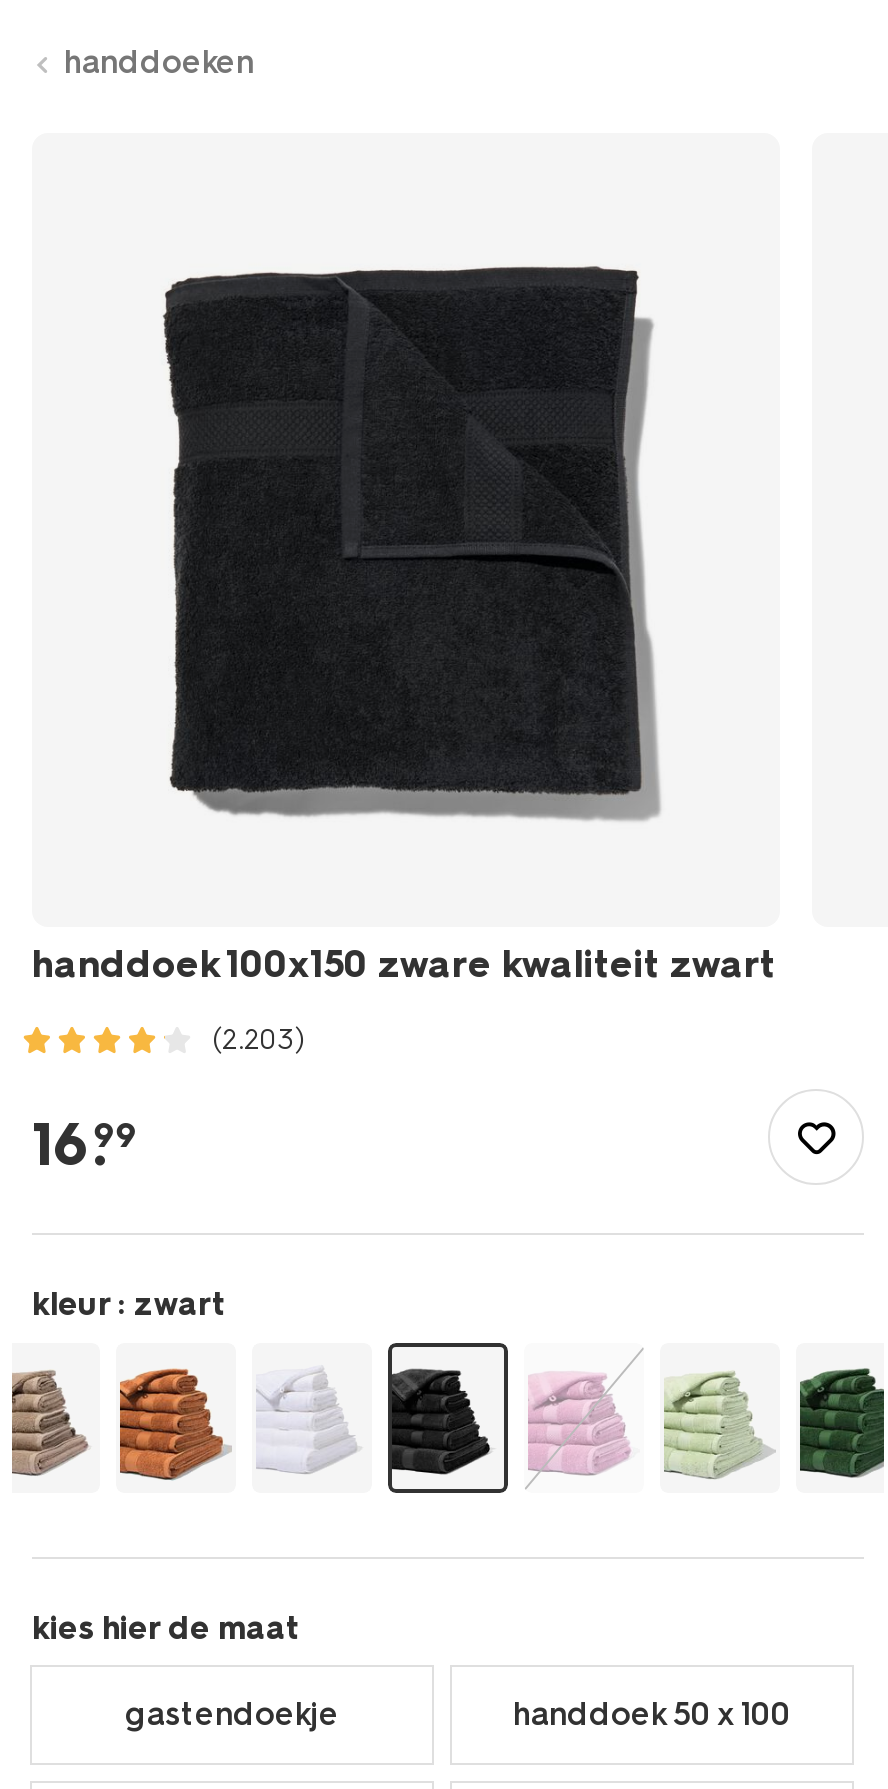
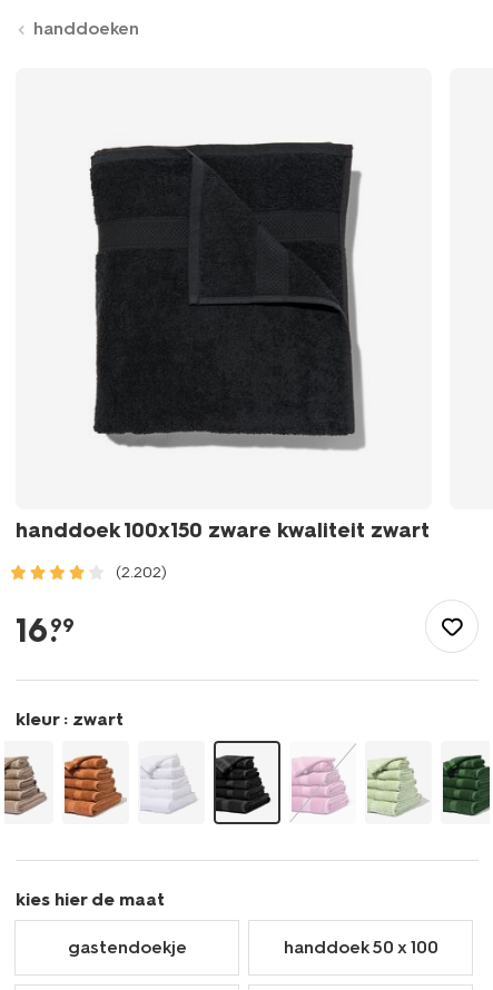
- (2.203)
+ (2.202)
